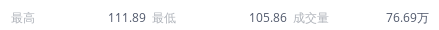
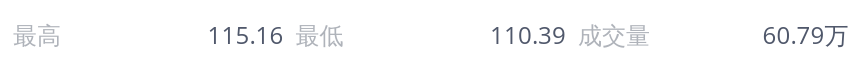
- 111.89 最低
+ 115.16 最低

- 105.86 成交量
+ 110.39 成交量

- 76.69万
+ 60.79万
